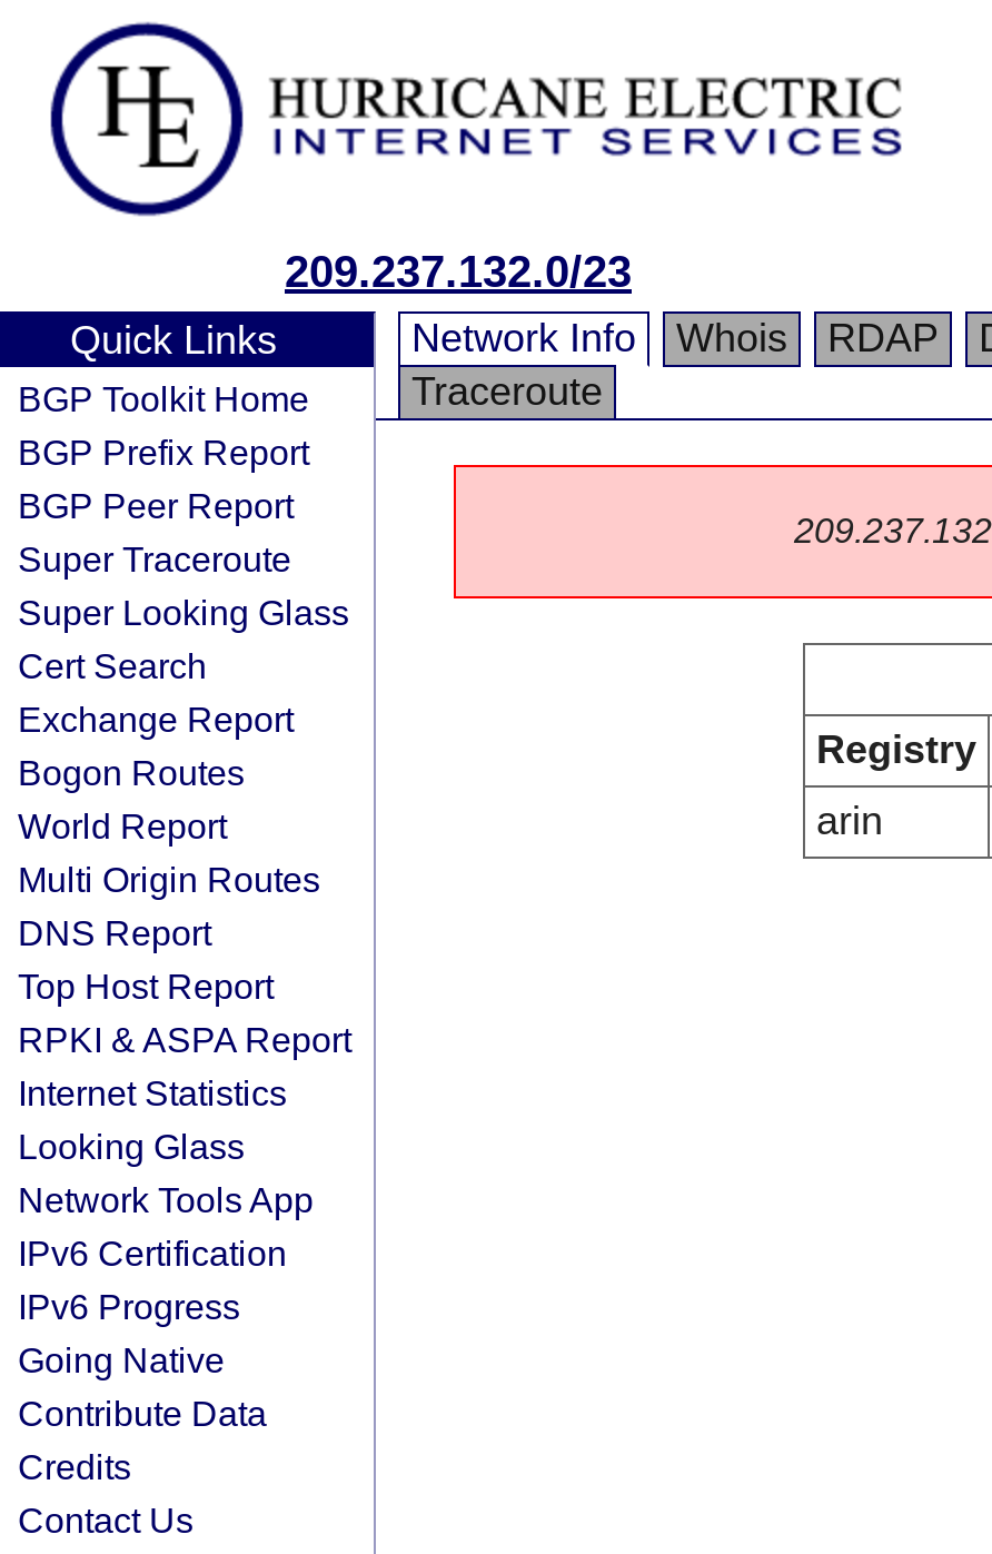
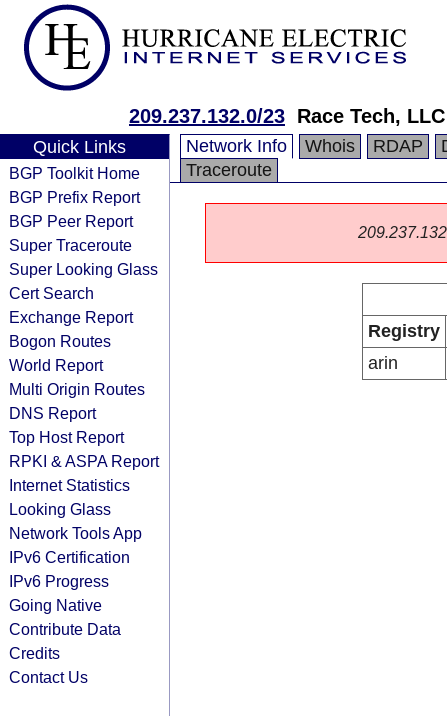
- 209.237.132.0/23
+ 209.237.132.0/23 Race Tech, LLC
